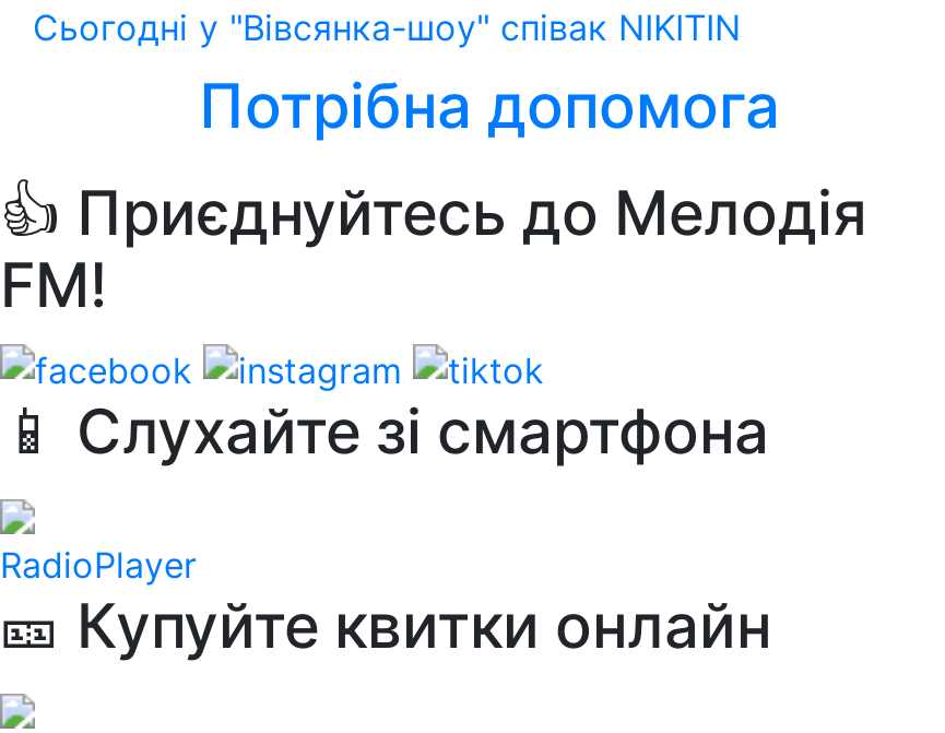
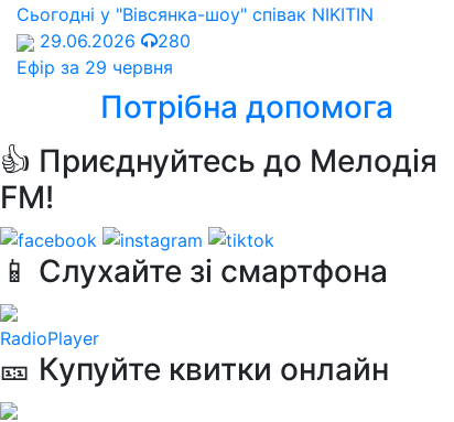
+ 29.06.2026
+ 280
+ Ефір за 29 червня
